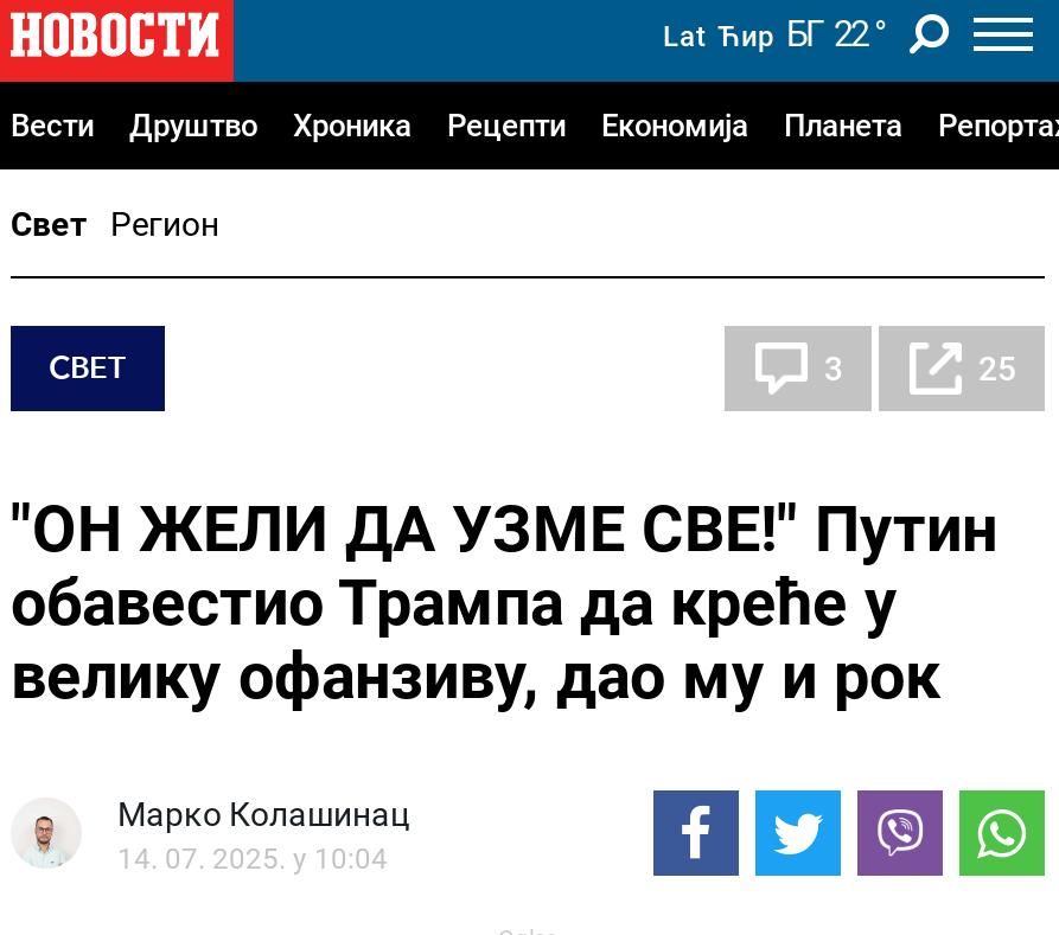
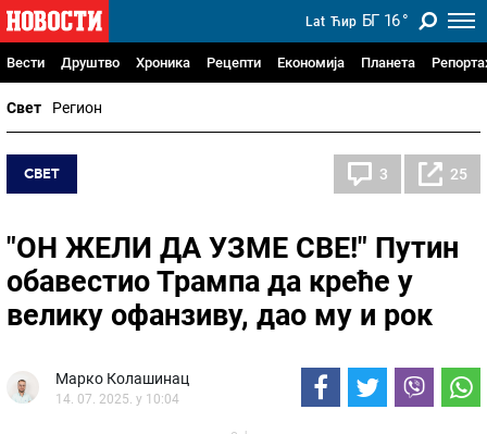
- Lat Ћир БГ 22°
+ Lat Ћир БГ 16°
